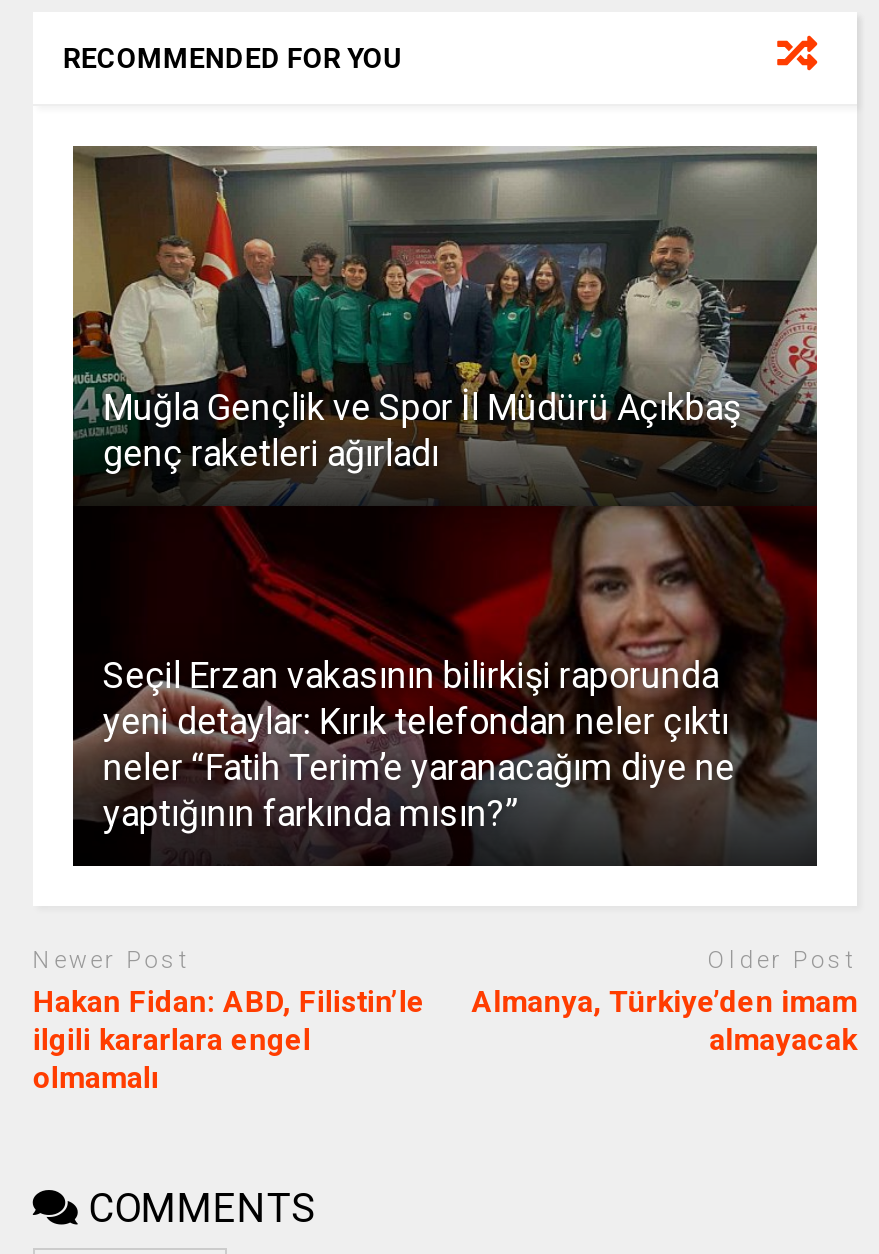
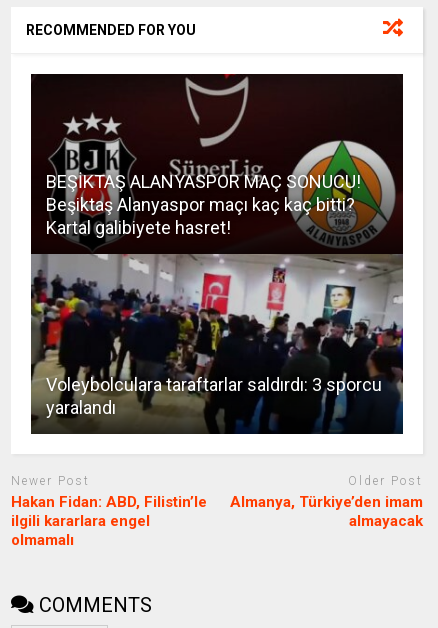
- [image]
- Muğla Gençlik ve Spor İl Müdürü Açıkbaş
- genç raketleri ağırladı
+ [image]
+ BEŞİKTAŞ ALANYASPOR MAÇ SONUCU!
+ Beşiktaş Alanyaspor maçı kaç kaç bitti?
+ Kartal galibiyete hasret!

- Seçil Erzan vakasının bilirkişi raporunda
- yeni detaylar: Kırık telefondan neler çıktı
- neler “Fatih Terim’e yaranacağım diye ne
- yaptığının farkında mısın?”
+ Voleybolculara taraftarlar saldırdı: 3 sporcu
+ yaralandı
